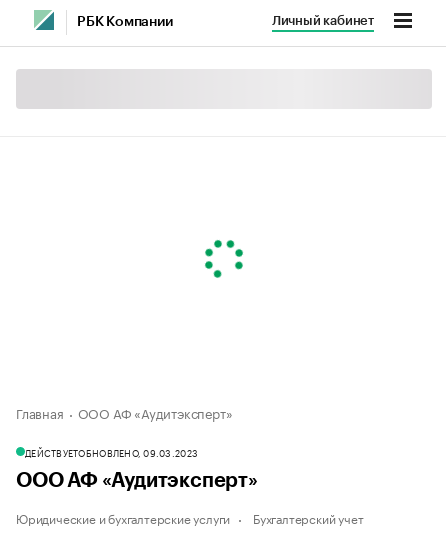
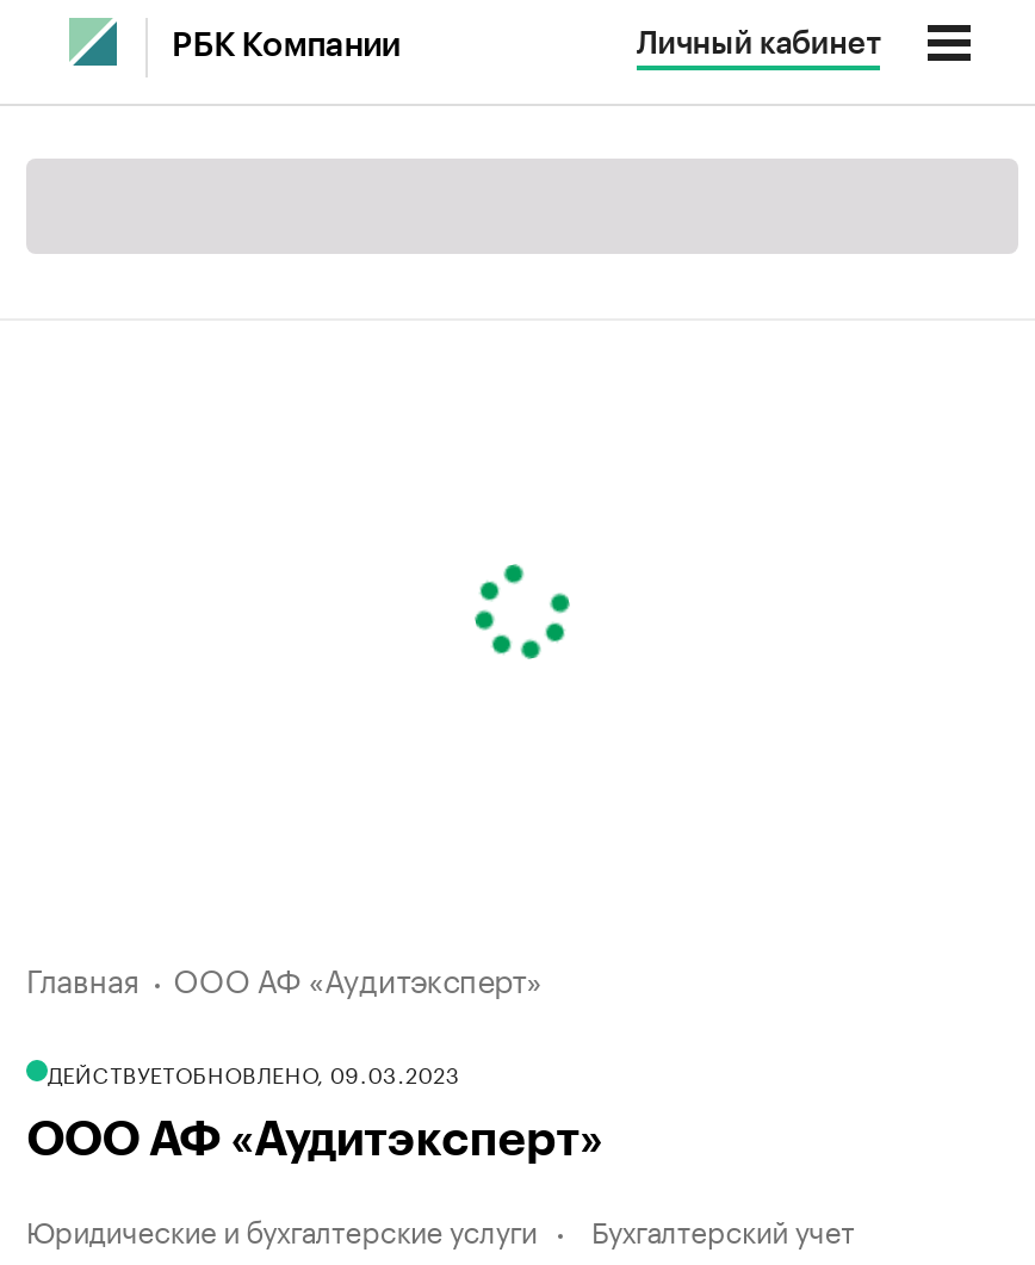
- [image]
+ [image]
